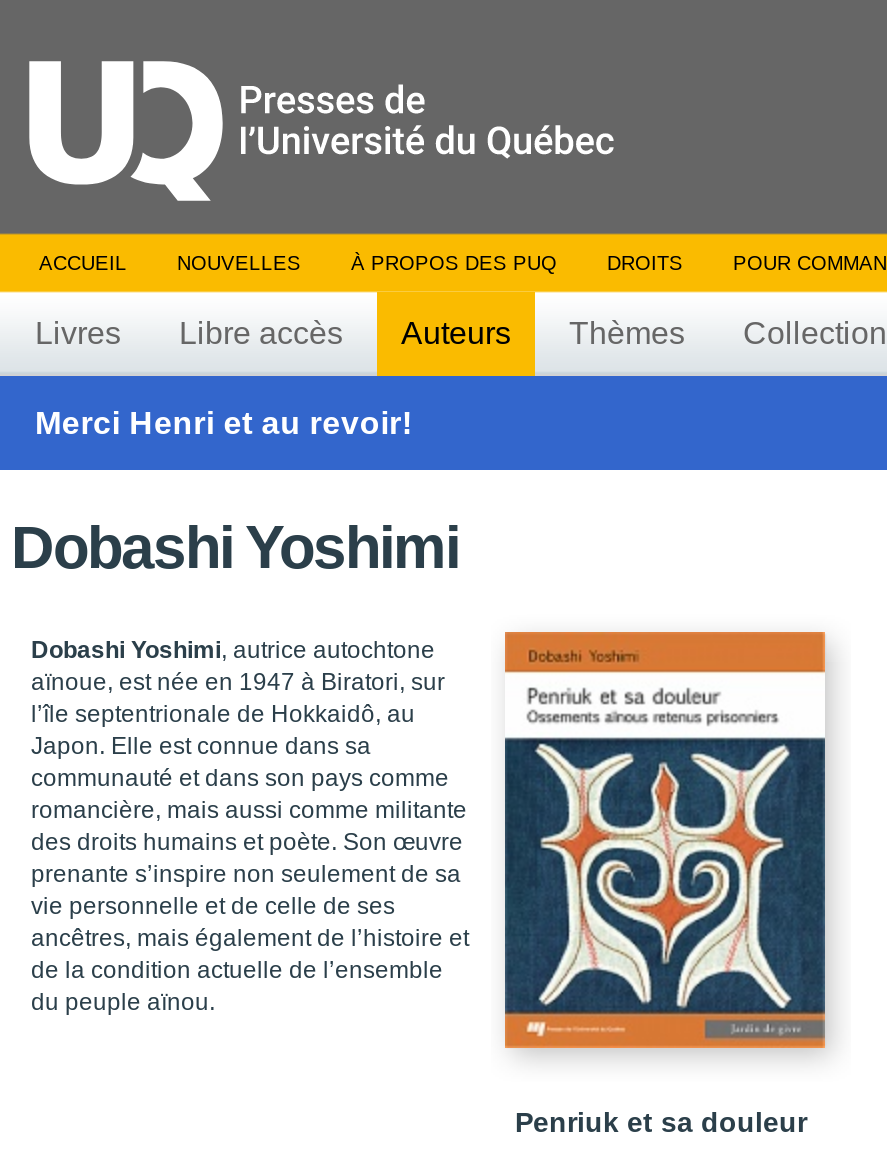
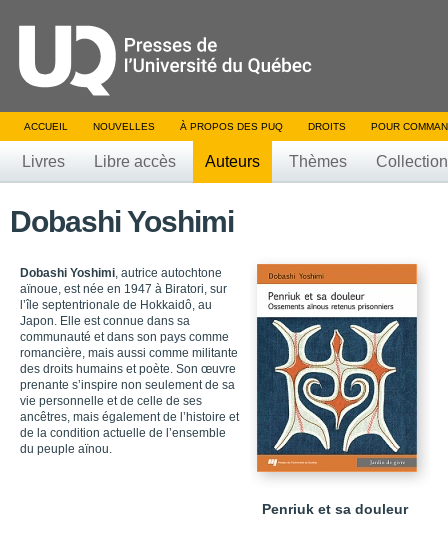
- Merci Henri et au revoir!
